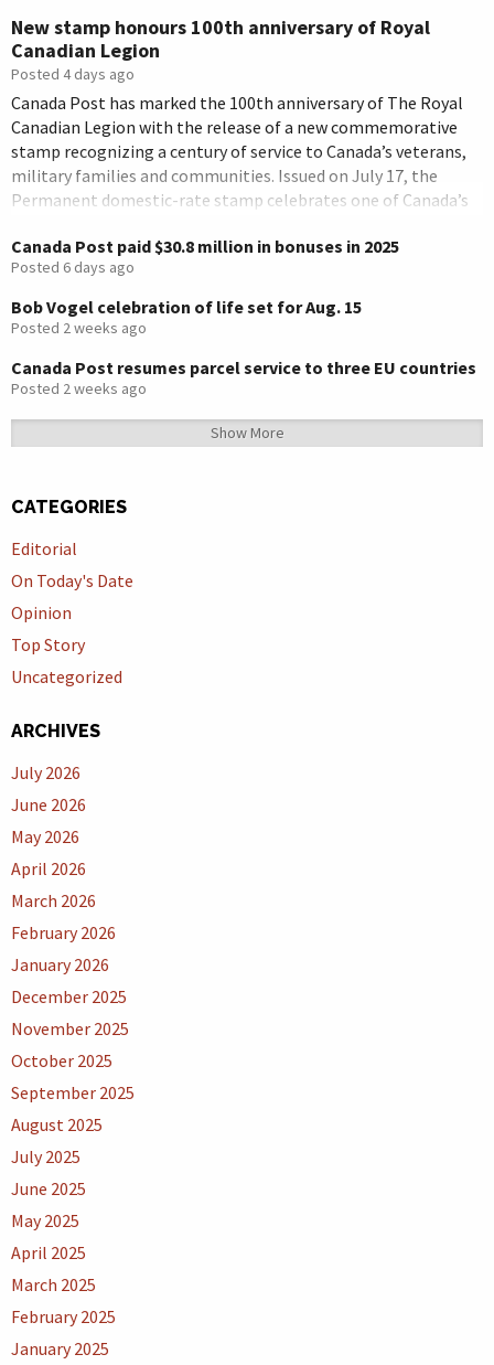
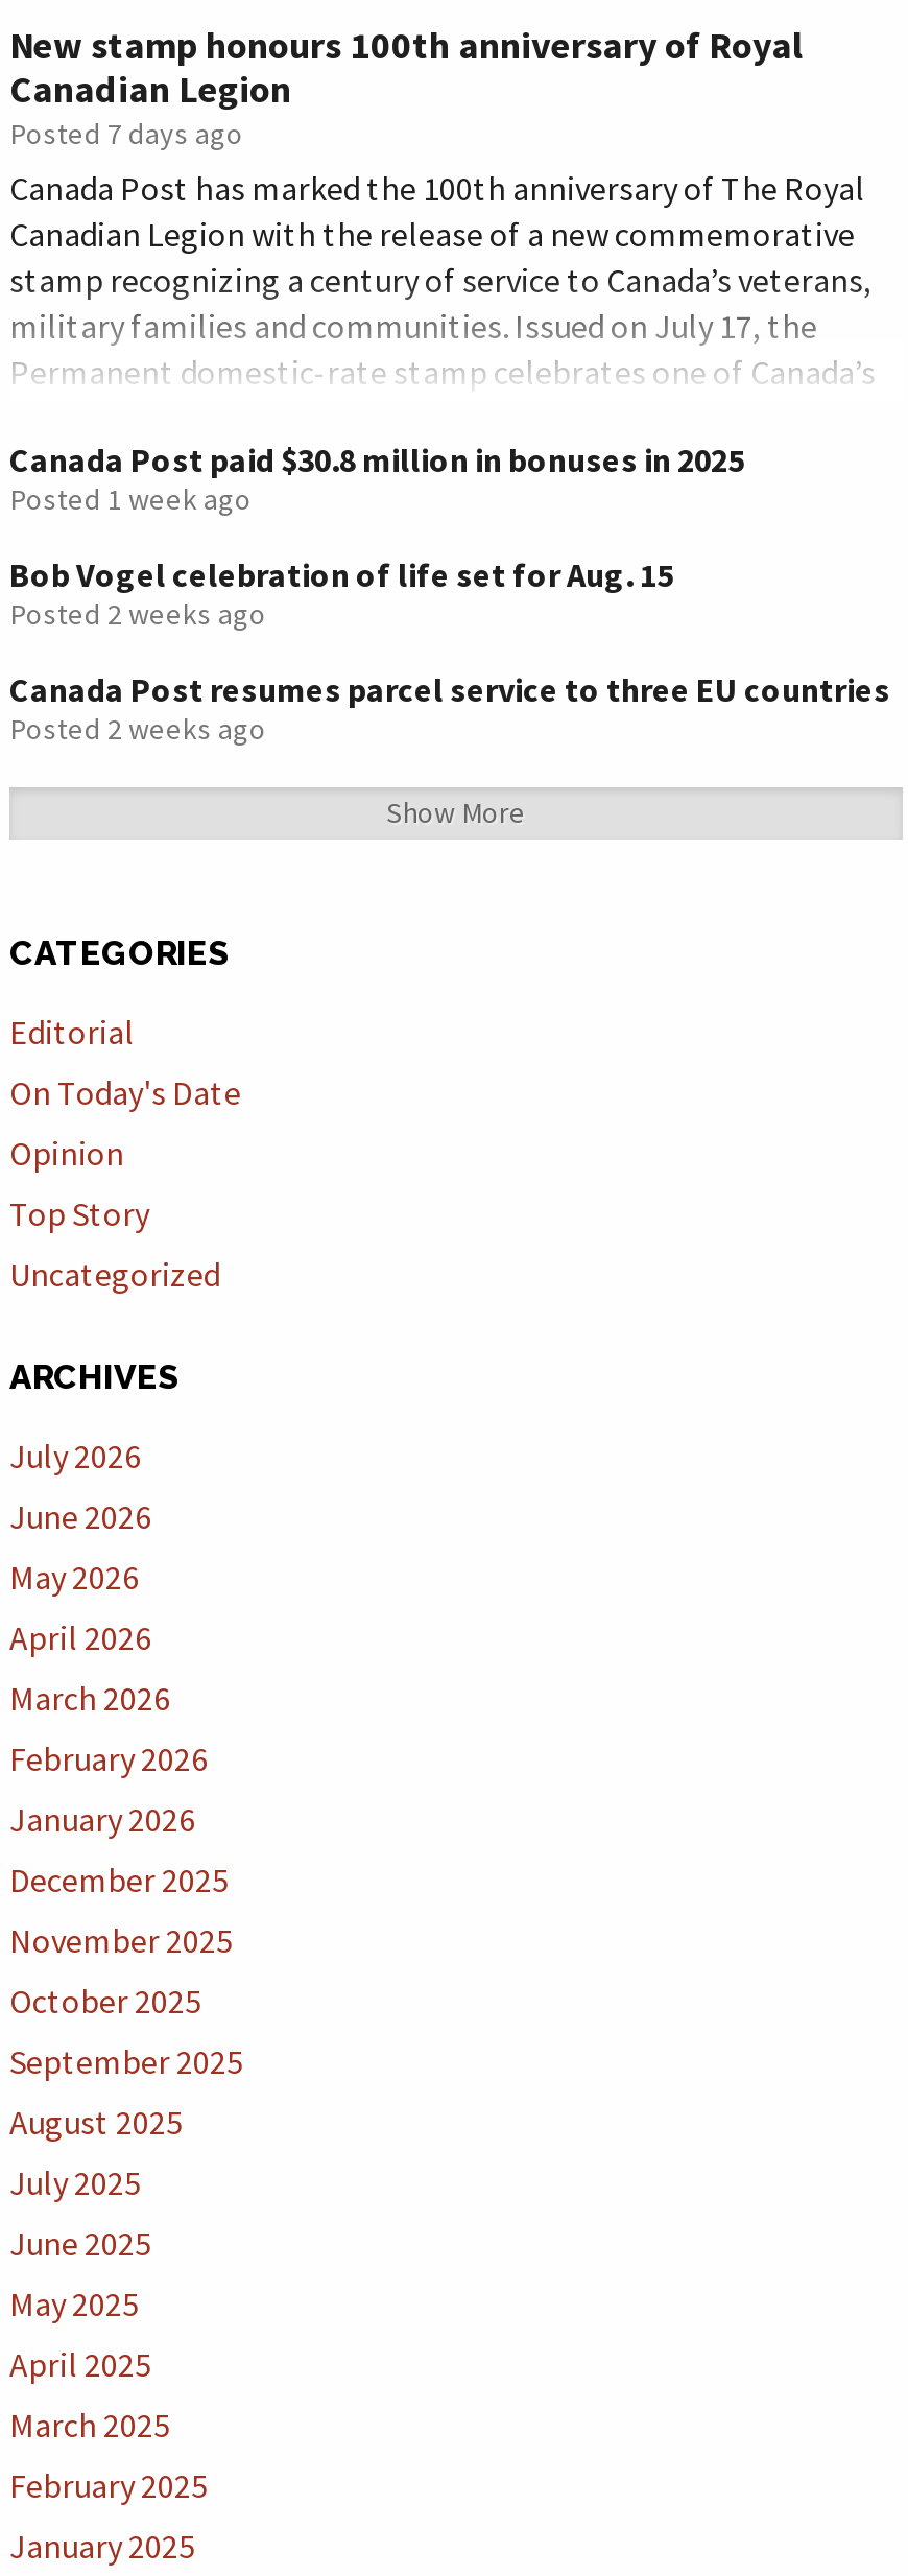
- Posted 4 days ago
+ Posted 7 days ago

- Posted 6 days ago
+ Posted 1 week ago
